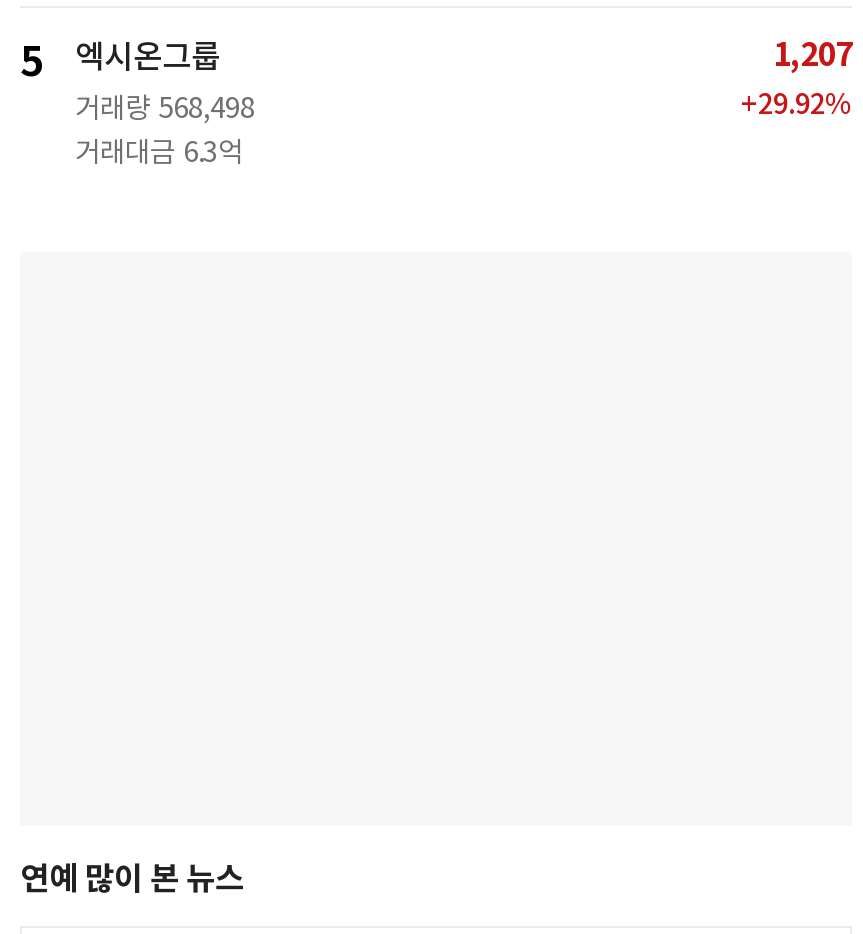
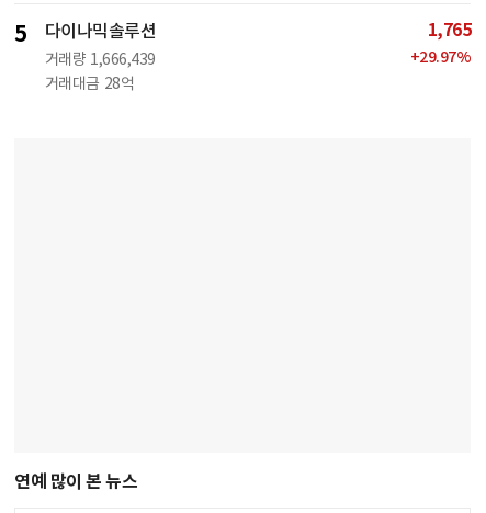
- 엑시온그룹
- 거래량 568,498
- 거래대금 6.3억
+ 다이나믹솔루션
+ 거래량 1,666,439
+ 거래대금 28억

- 1,207
- +29.92%
+ 1,765
+ +29.97%
